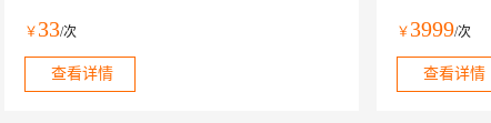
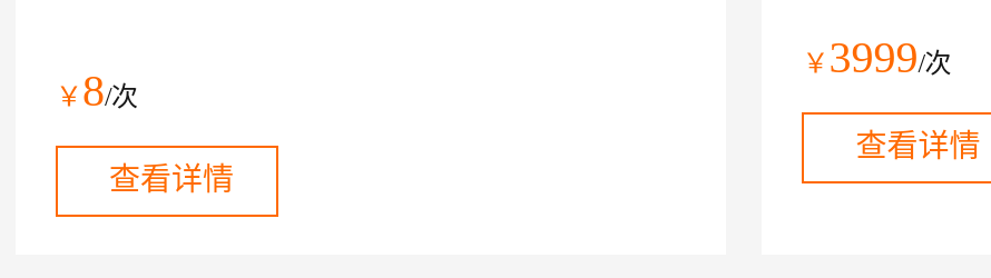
- ￥33/次
+ ￥8/次
